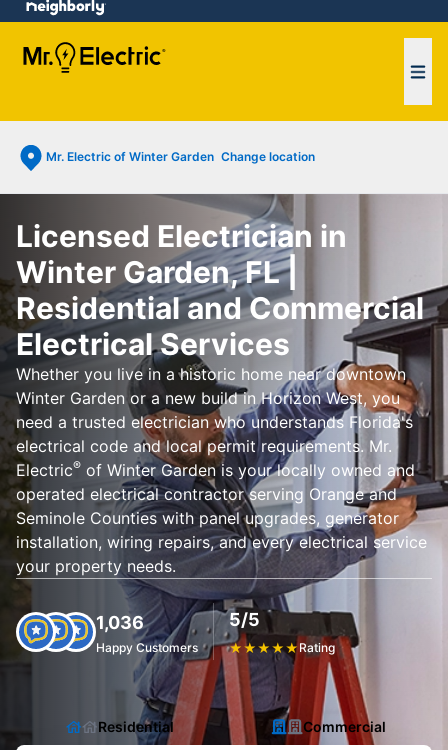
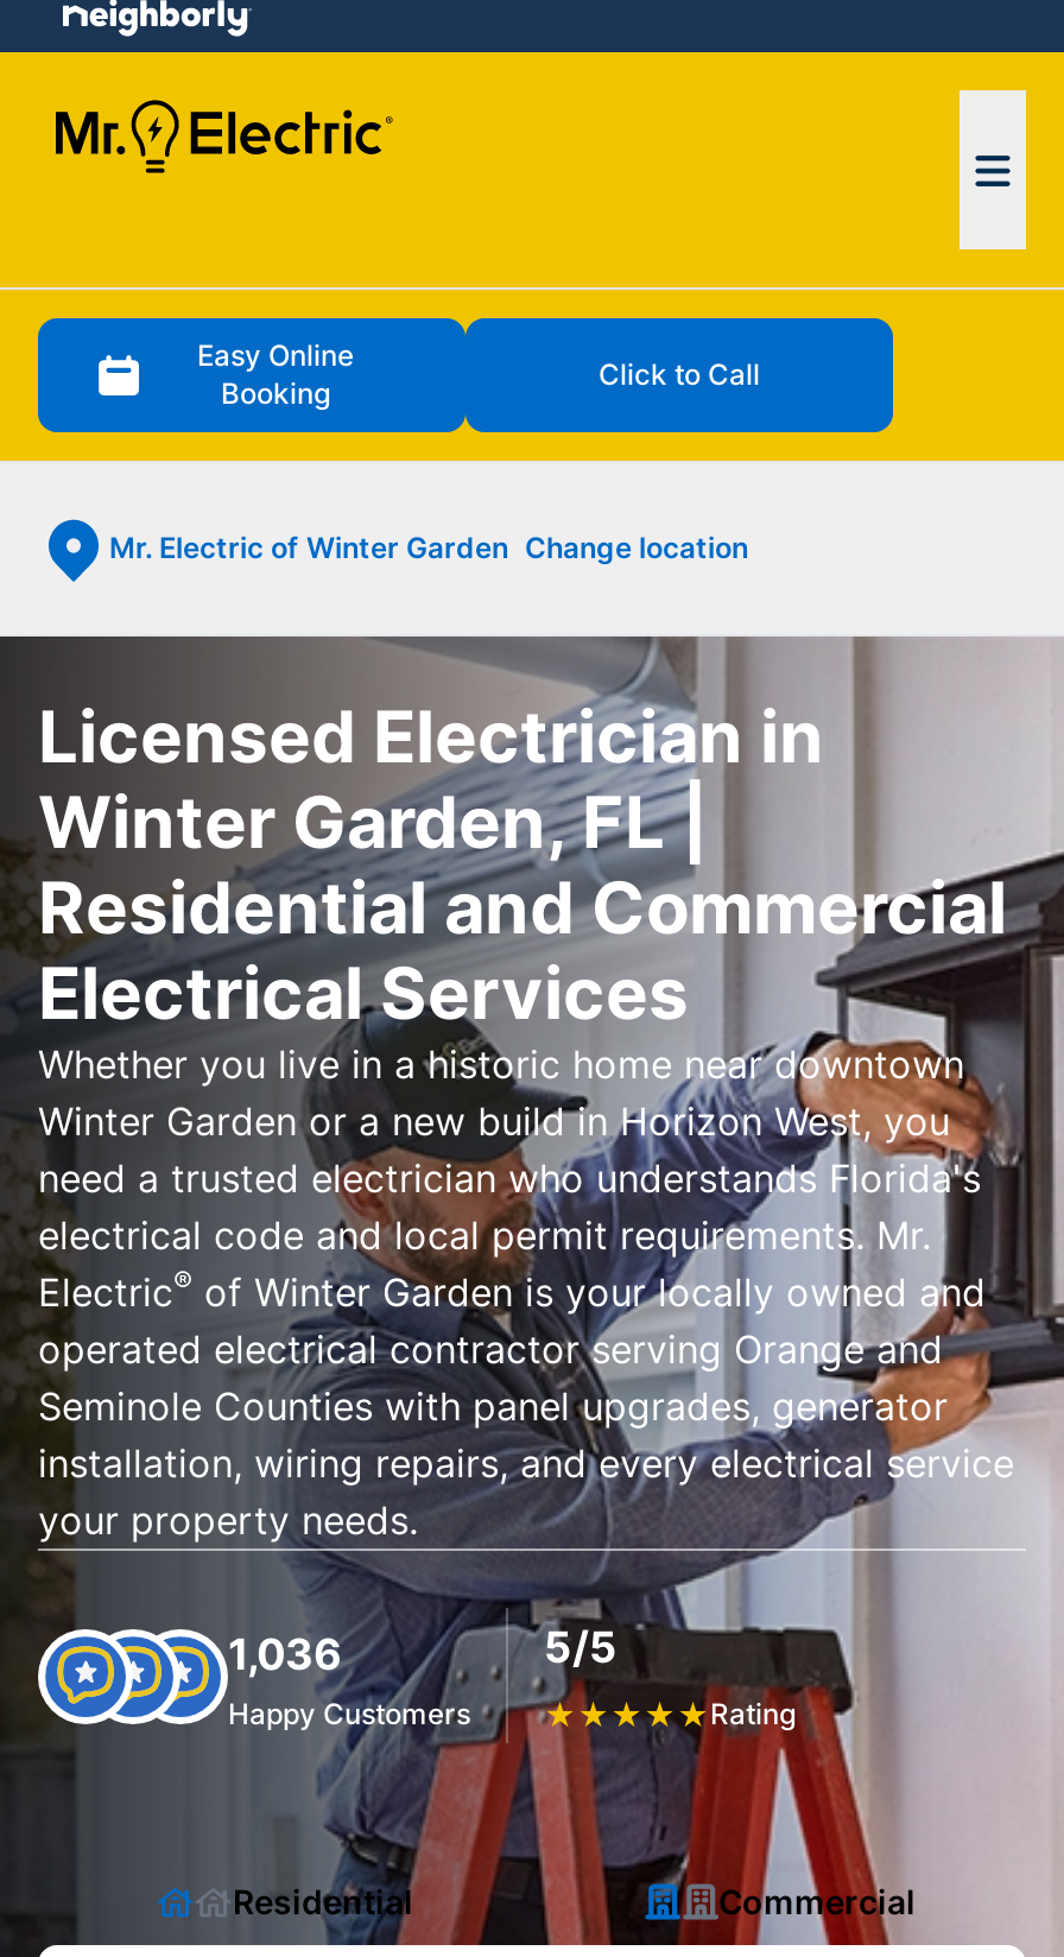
+ [image]
+ Easy Online
+ Booking

+ Click to Call
